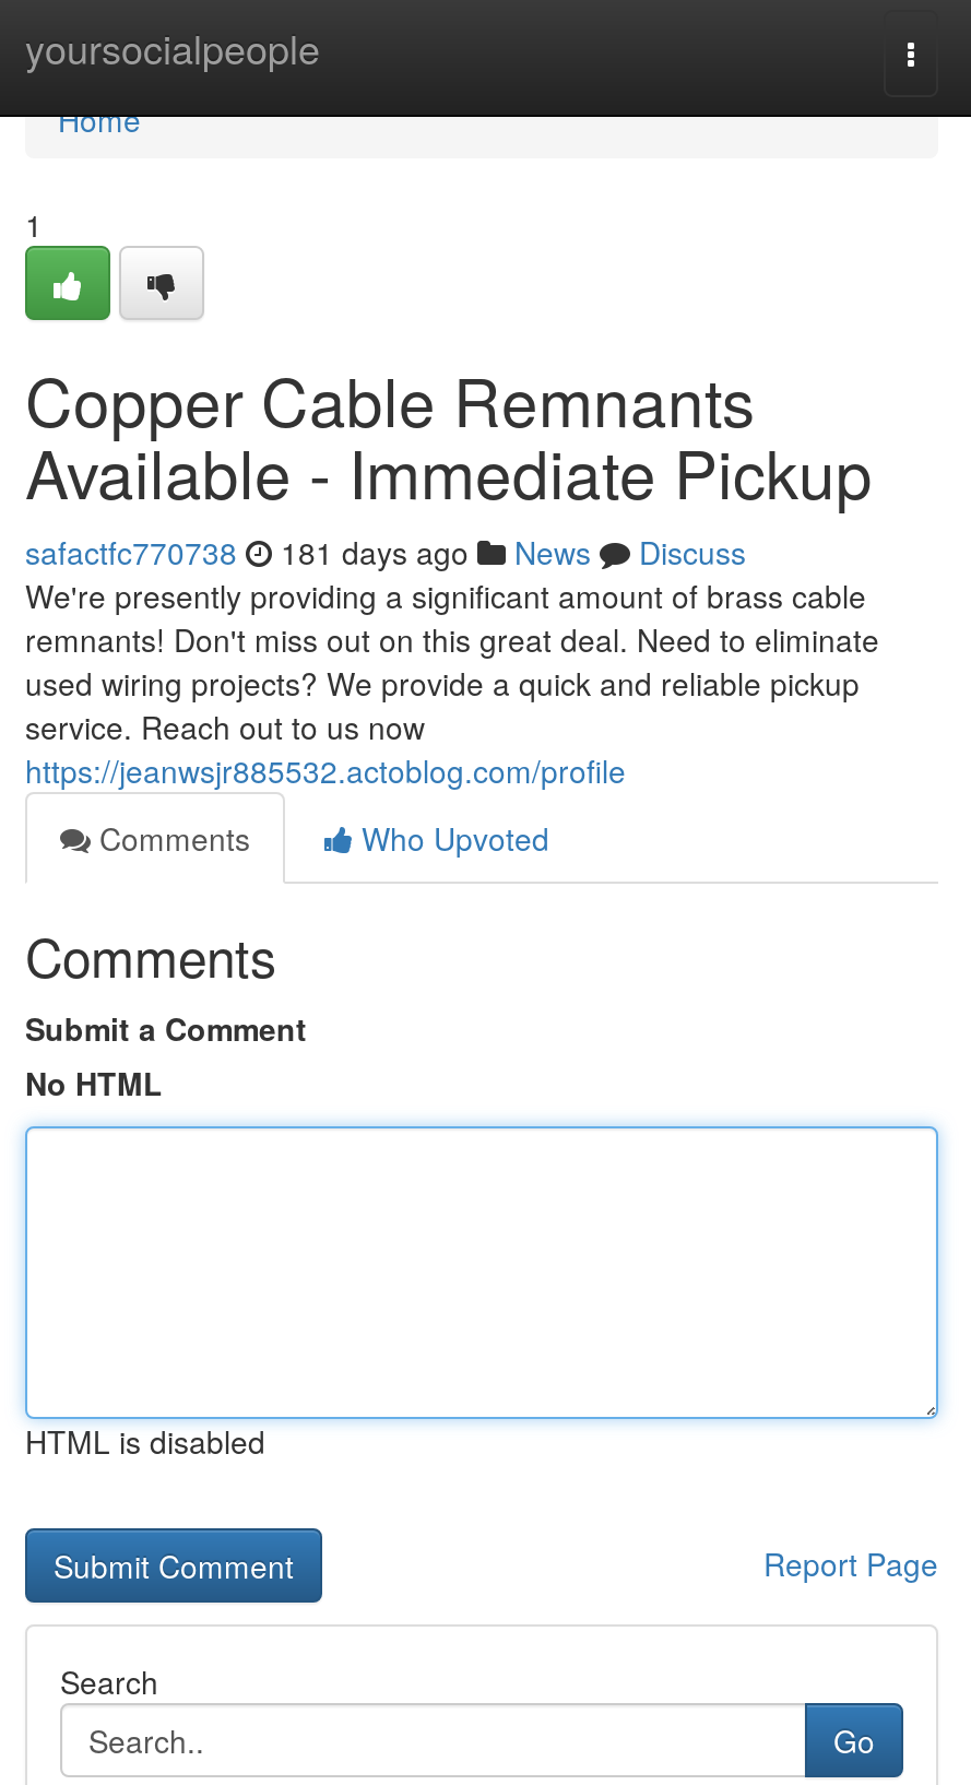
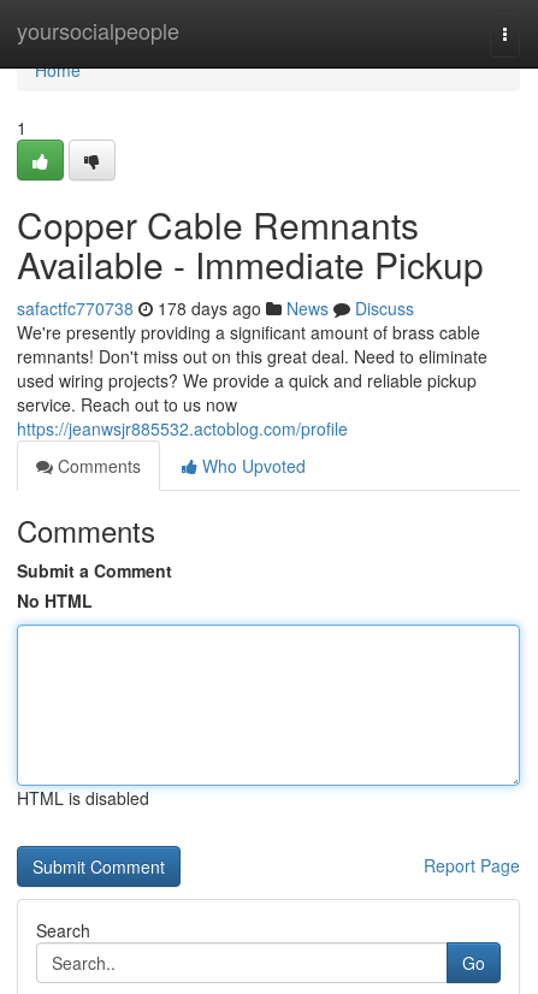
- safactfc770738 181 days ago News Discuss
+ safactfc770738 178 days ago News Discuss
